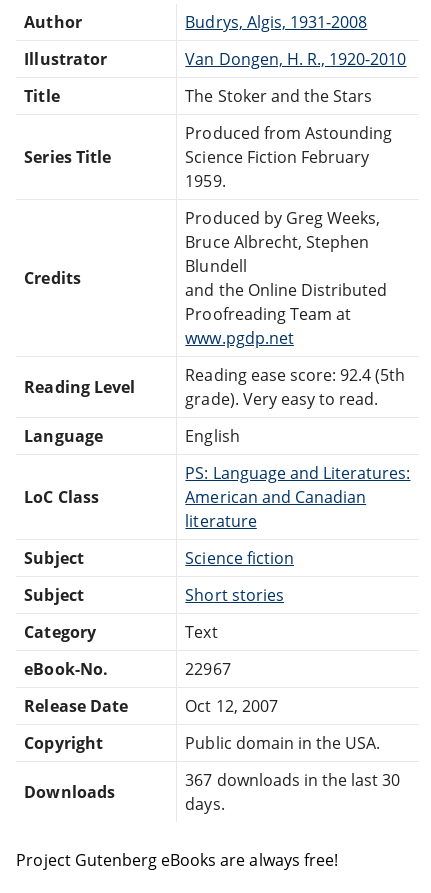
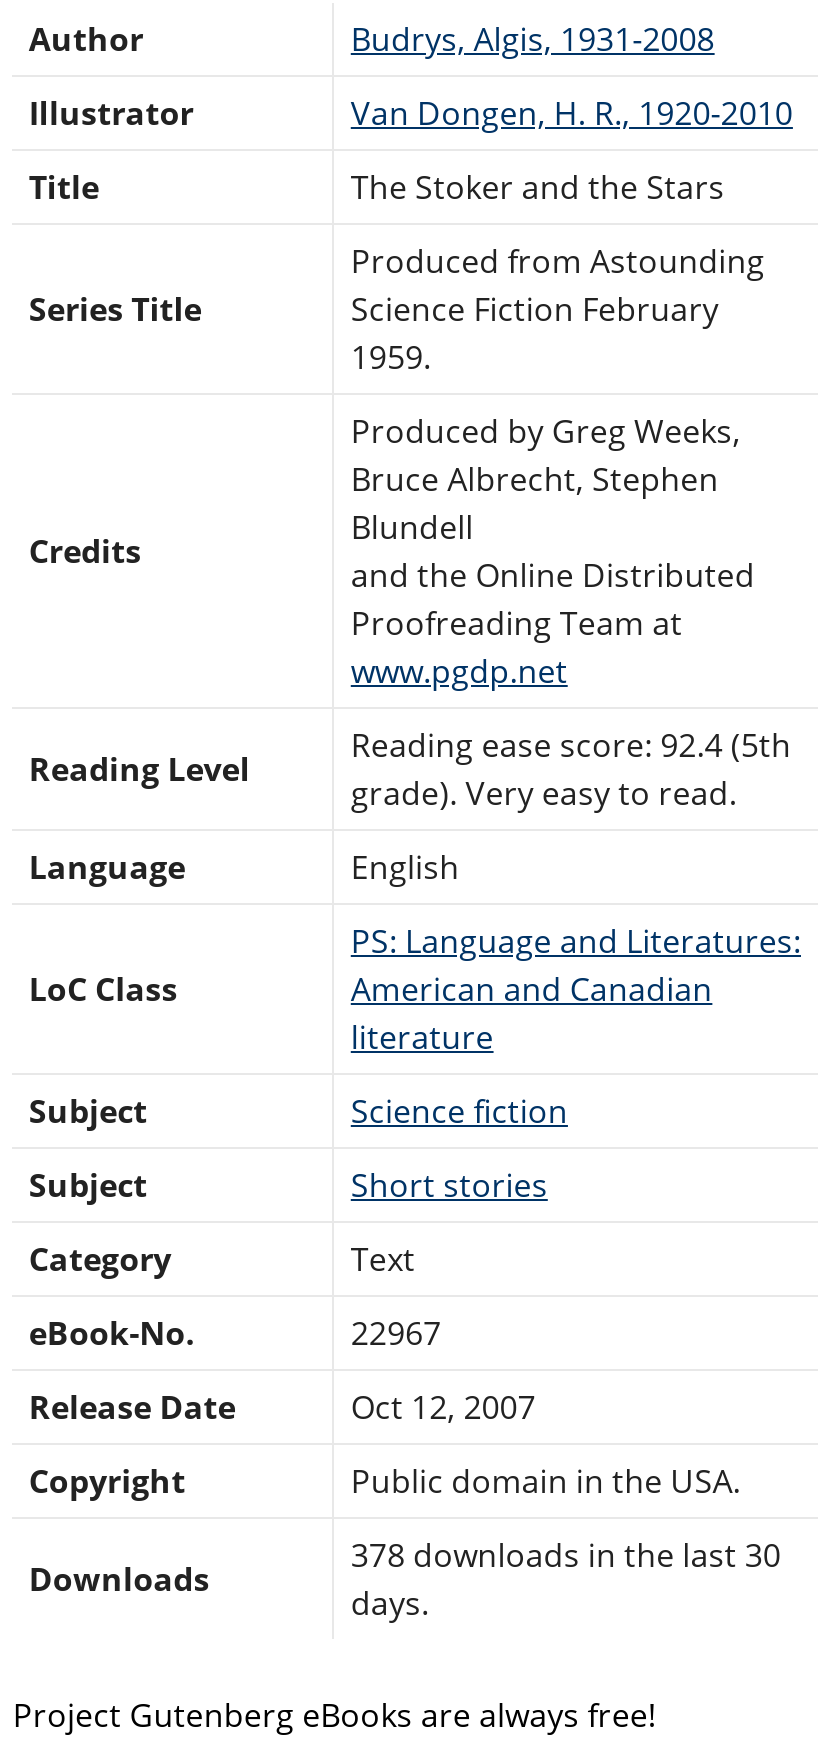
- 367 downloads in the last 30
+ 378 downloads in the last 30
